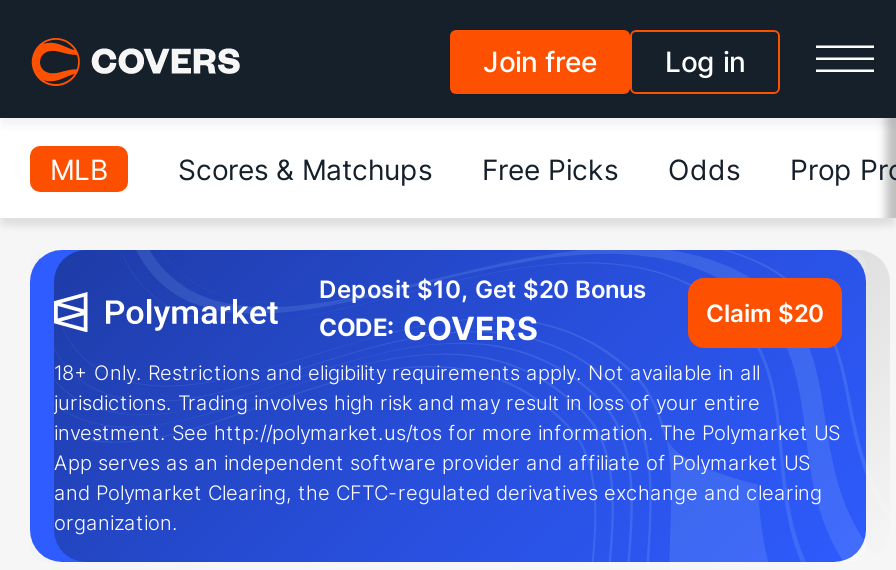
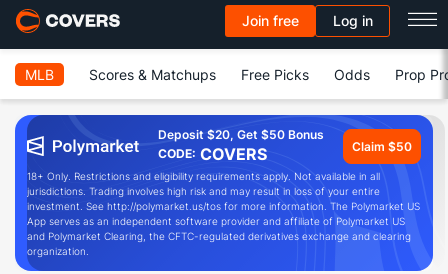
- Deposit $10, Get $20 Bonus
+ Deposit $20, Get $50 Bonus

- Claim $20
+ Claim $50
